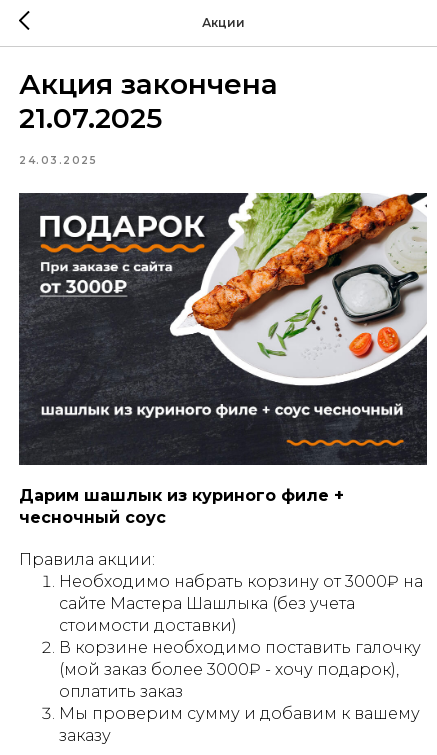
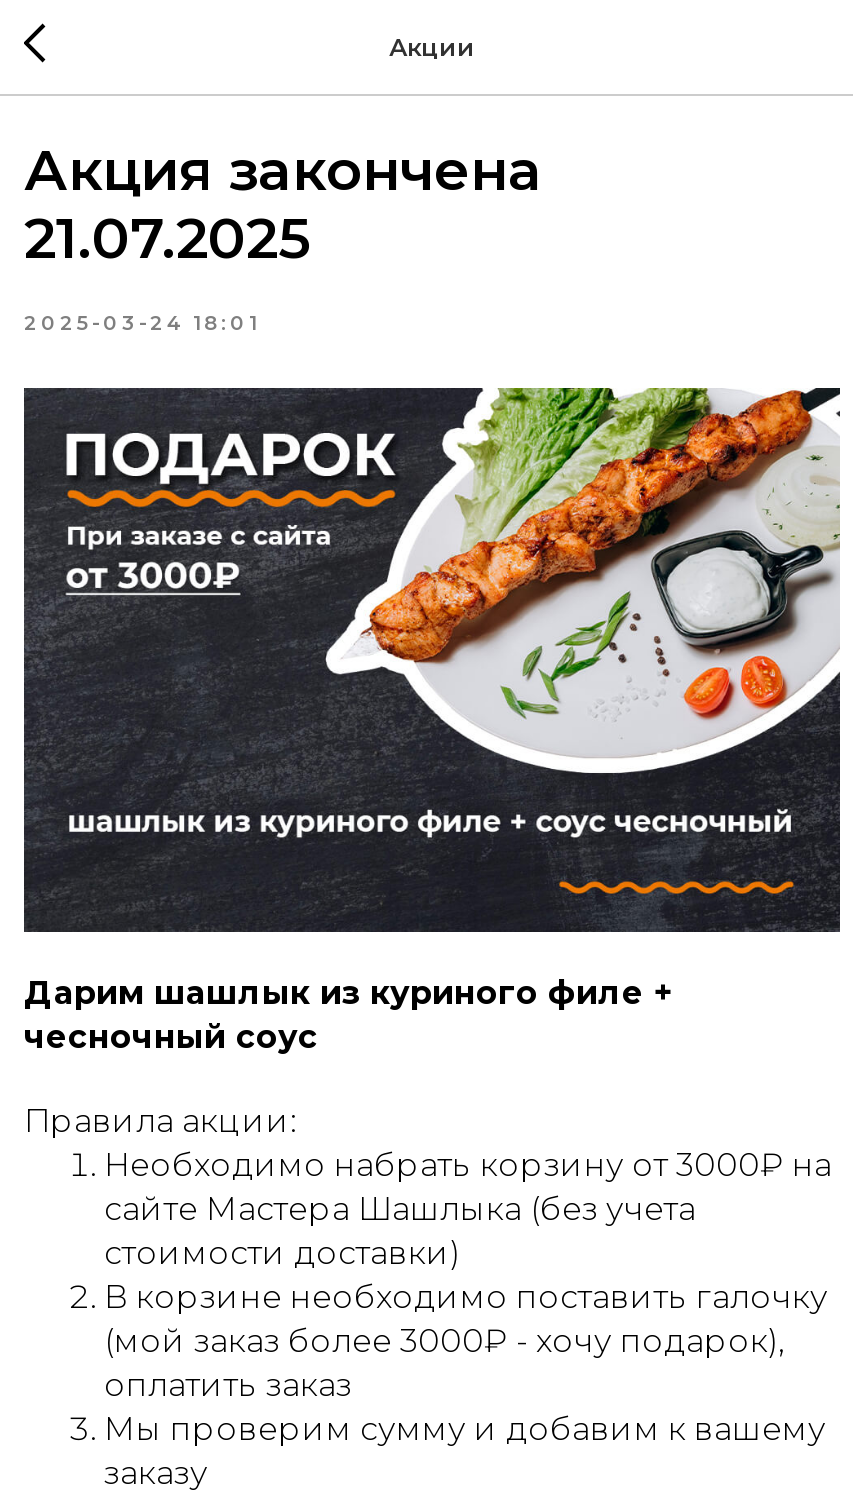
- 24.03.2025
+ 2025-03-24 18:01
